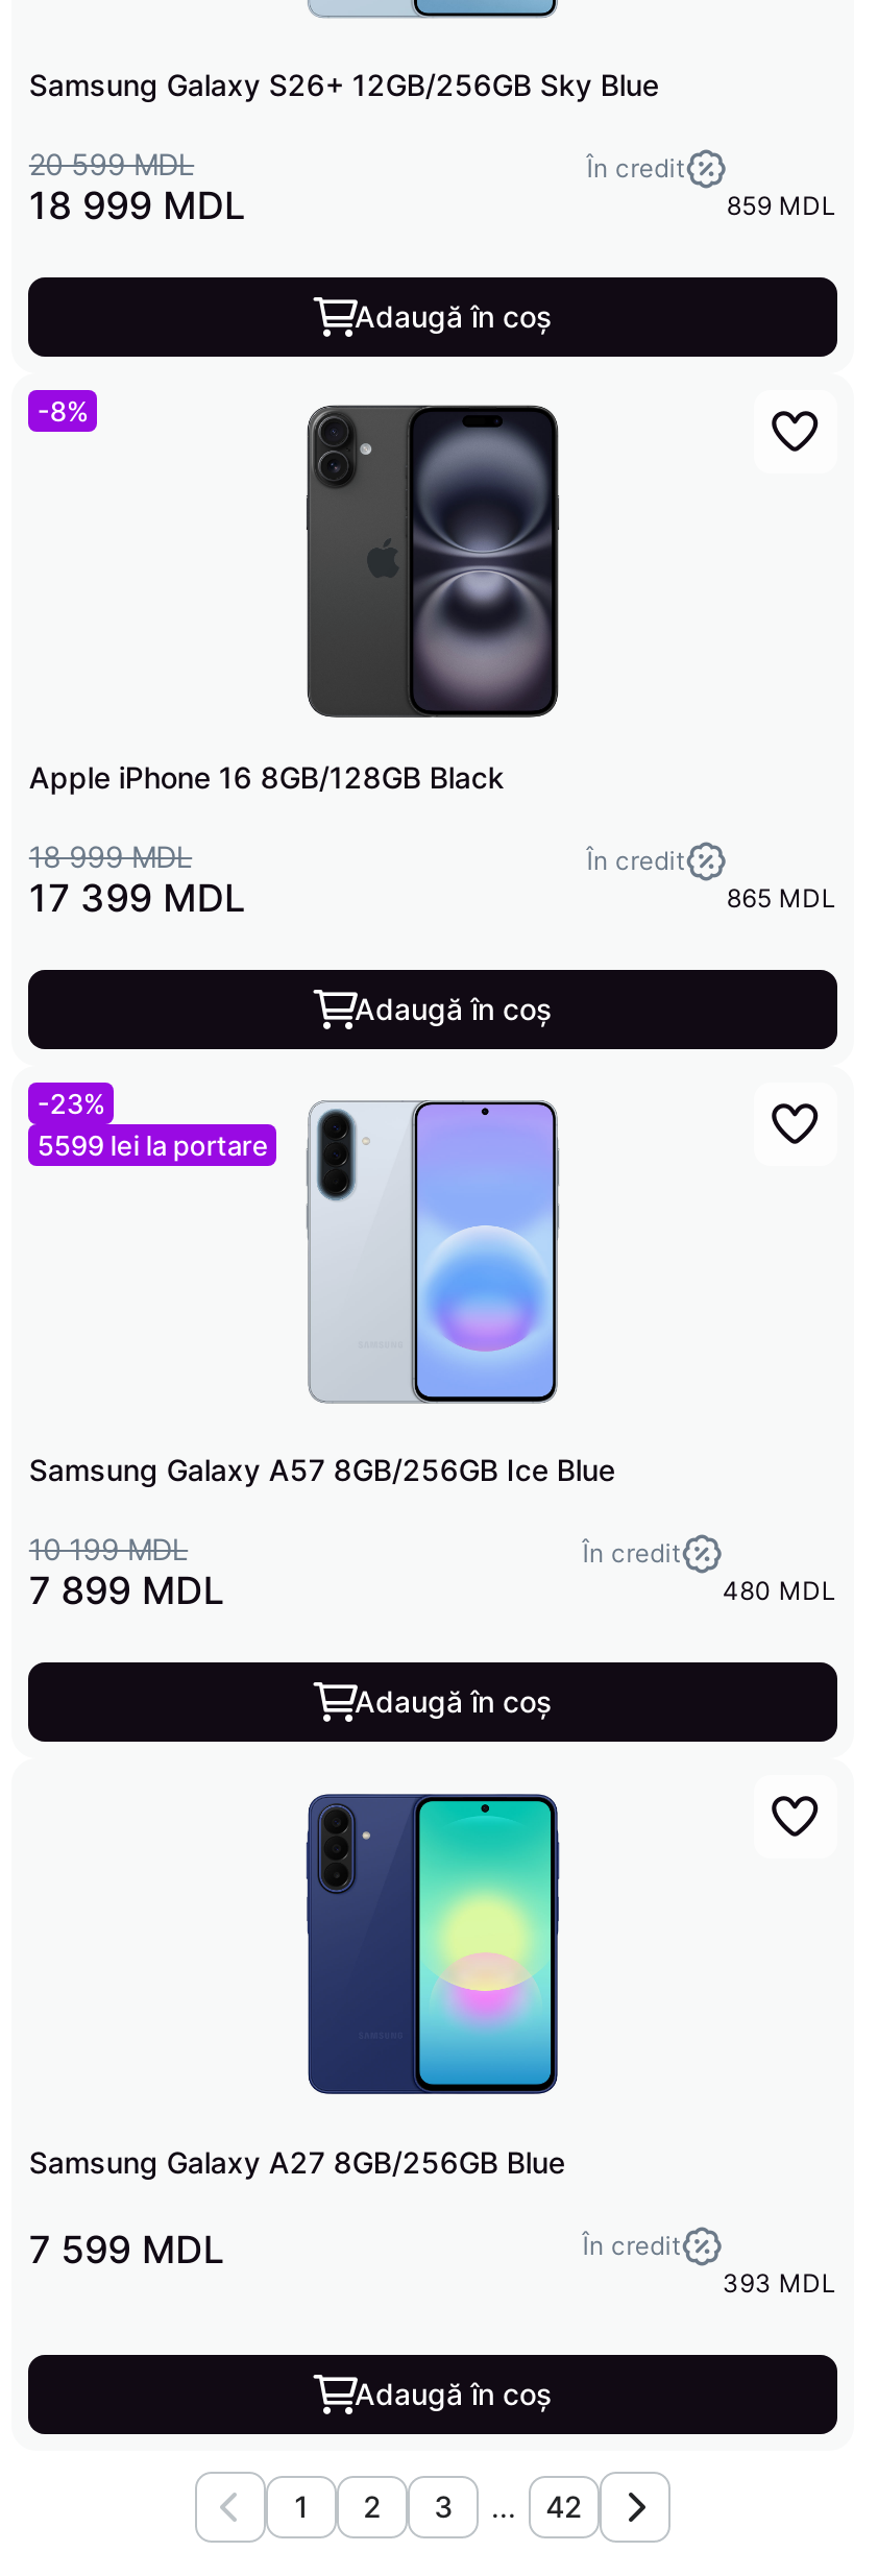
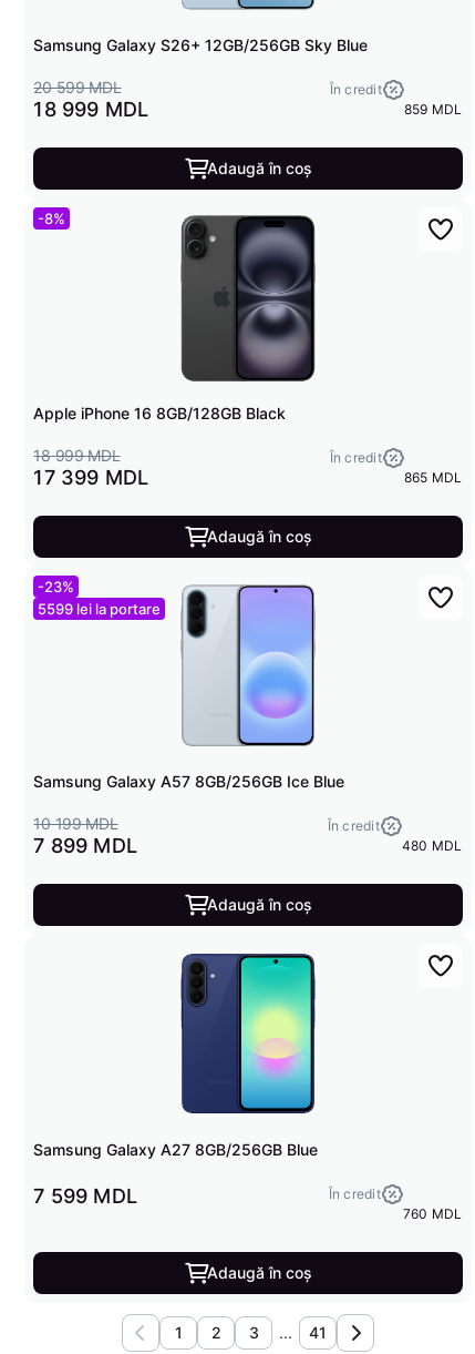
- 393 MDL
+ 760 MDL

- 42
+ 41
